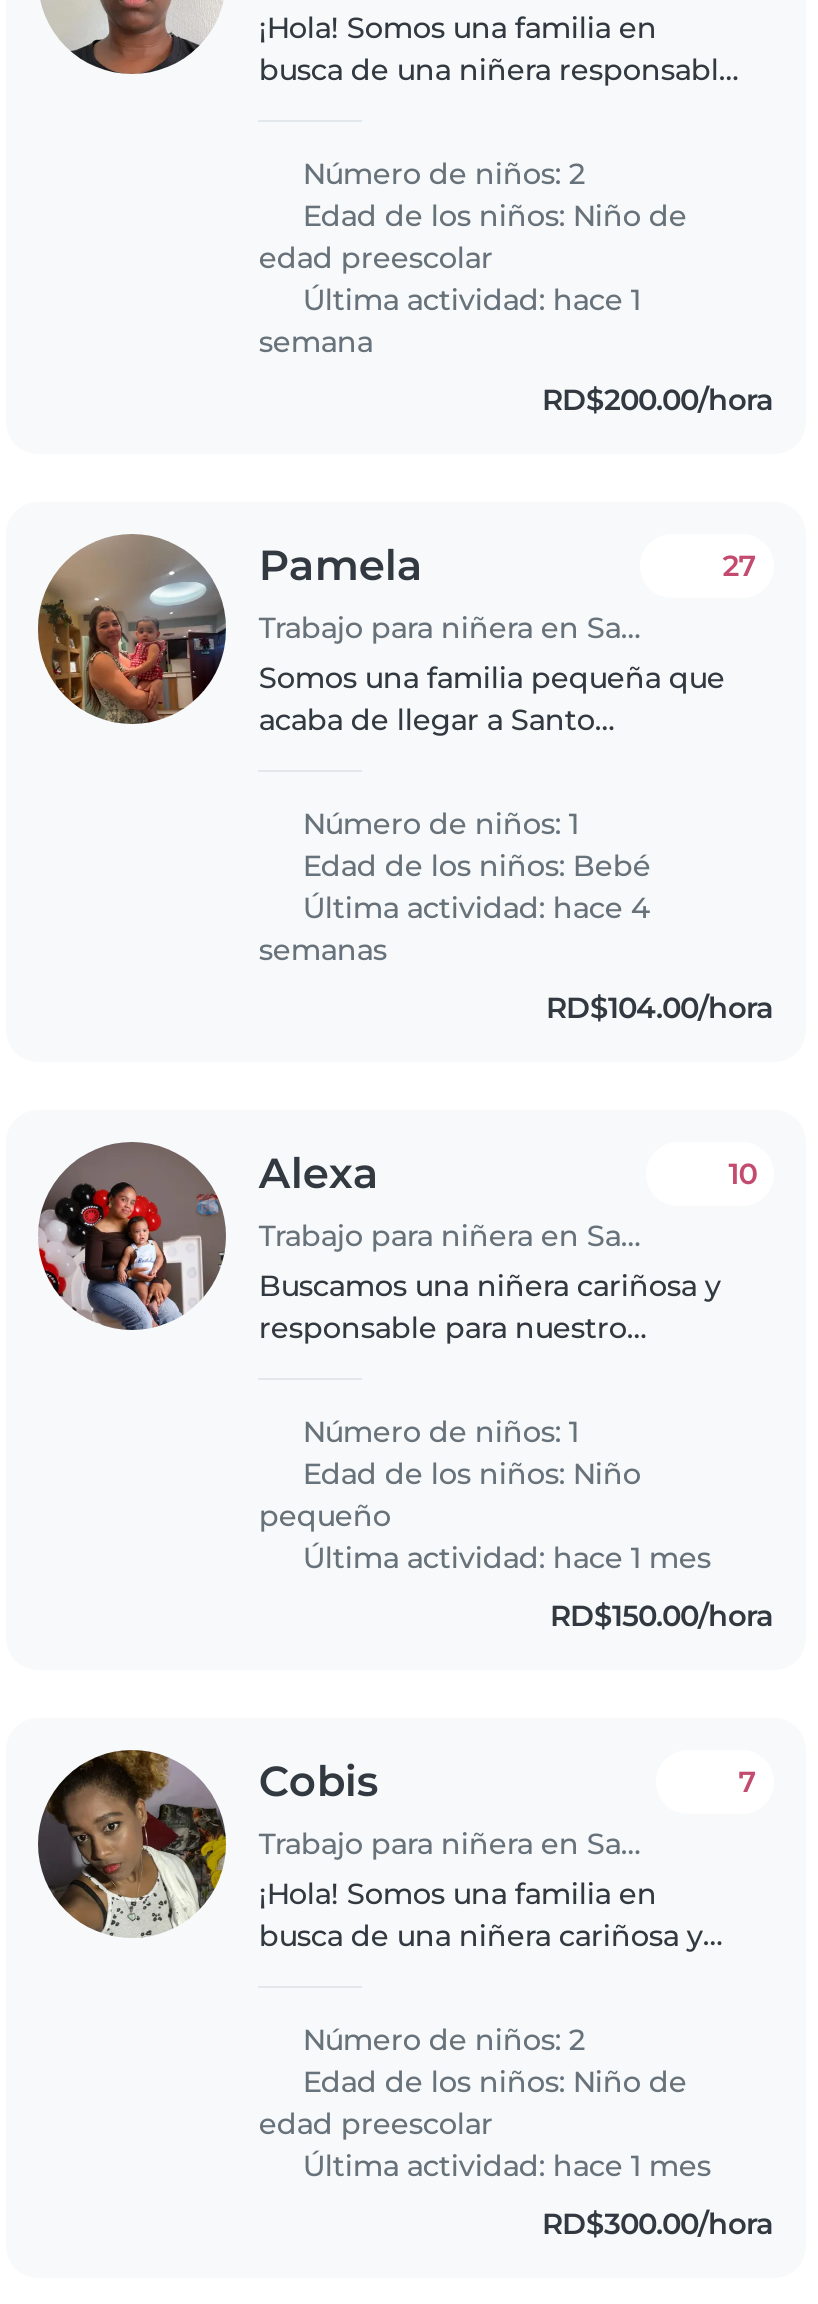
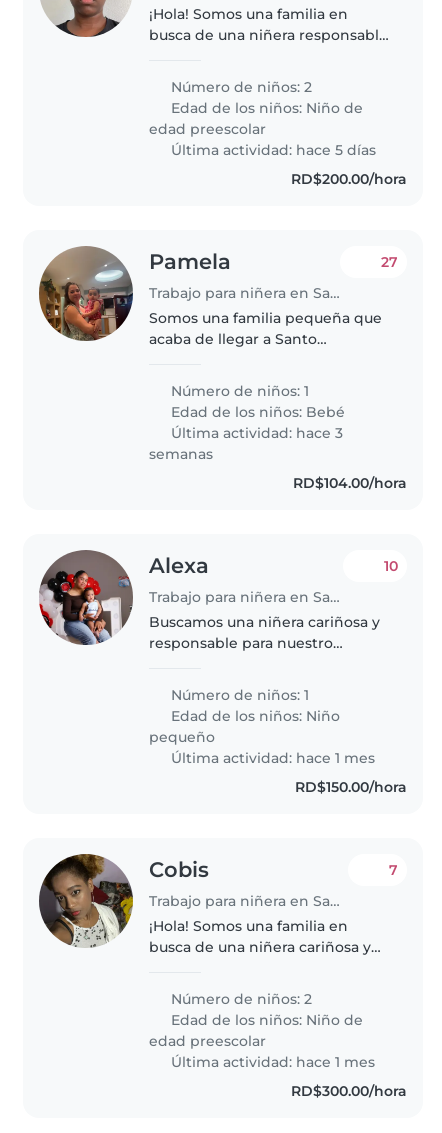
- Última actividad: hace 1
- semana
+ Última actividad: hace 5 días

- Última actividad: hace 4
+ Última actividad: hace 3
